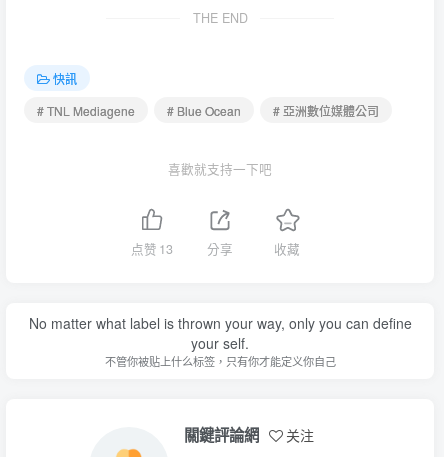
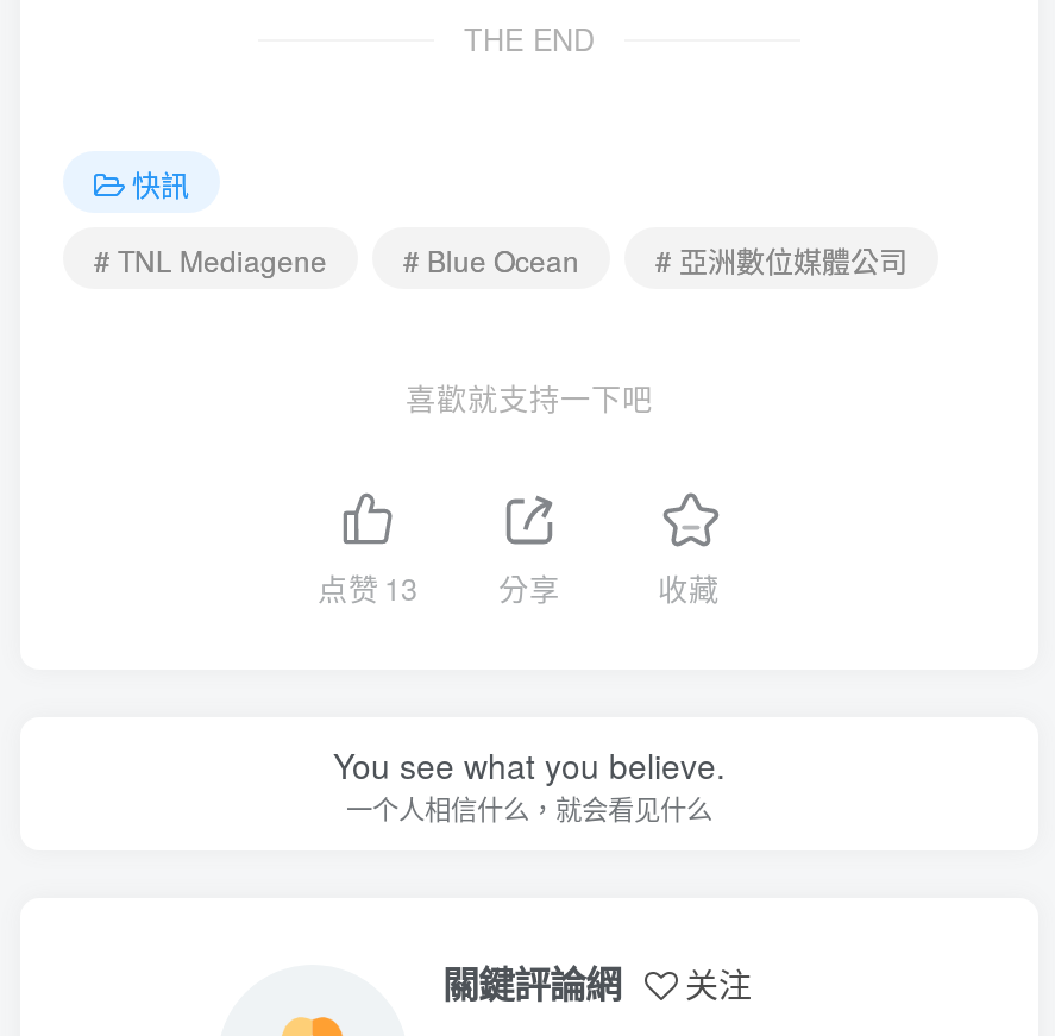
- No matter what label is thrown your way, only you can define
- your self.
- 不管你被贴上什么标签，只有你才能定义你自己
+ You see what you believe.
+ 一个人相信什么，就会看见什么
